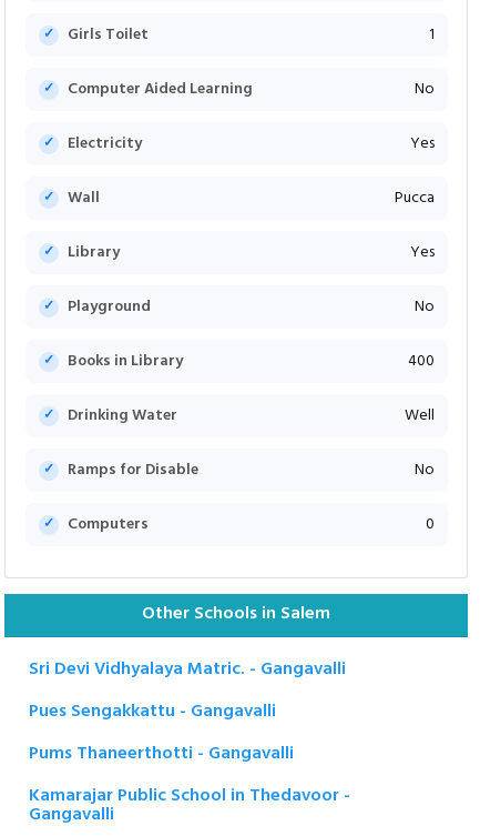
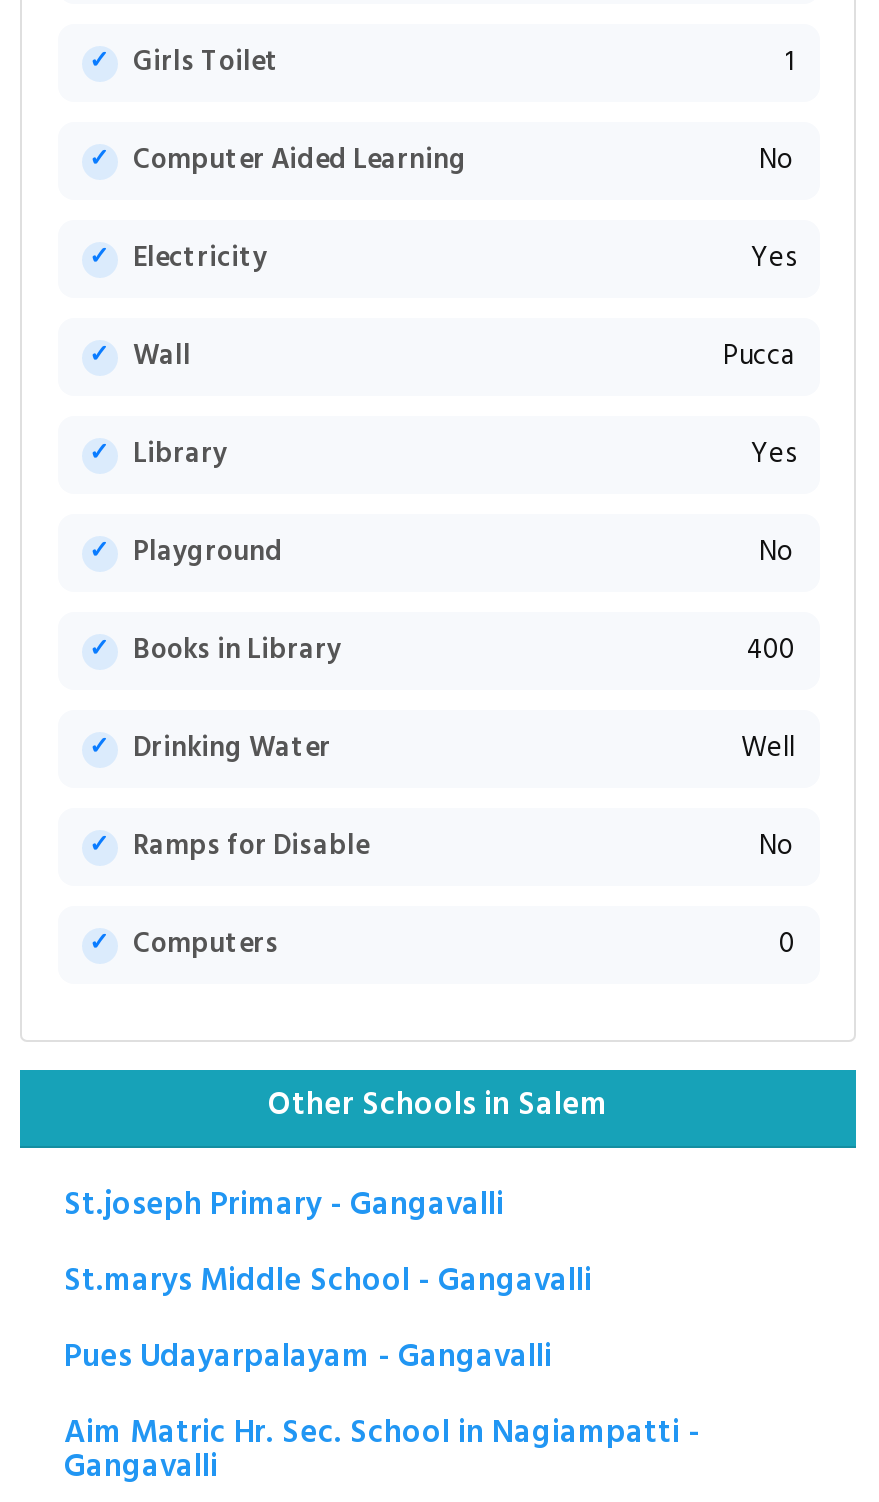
- Sri Devi Vidhyalaya Matric. - Gangavalli
+ St.joseph Primary - Gangavalli

- Pues Sengakkattu - Gangavalli
+ St.marys Middle School - Gangavalli

- Pums Thaneerthotti - Gangavalli
+ Pues Udayarpalayam - Gangavalli

- Kamarajar Public School in Thedavoor -
+ Aim Matric Hr. Sec. School in Nagiampatti -
